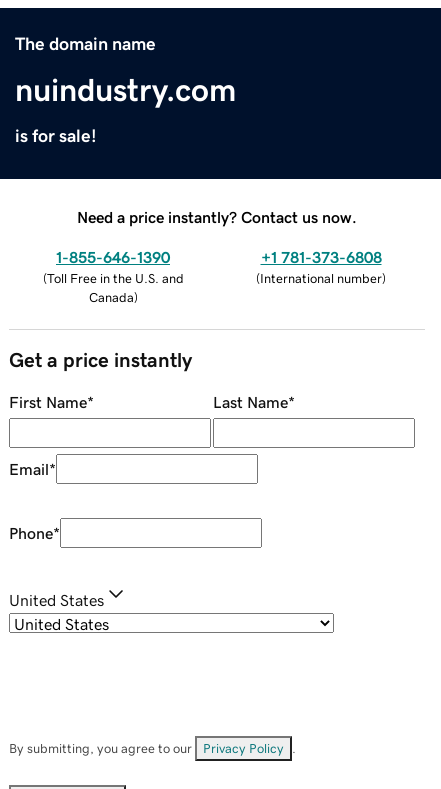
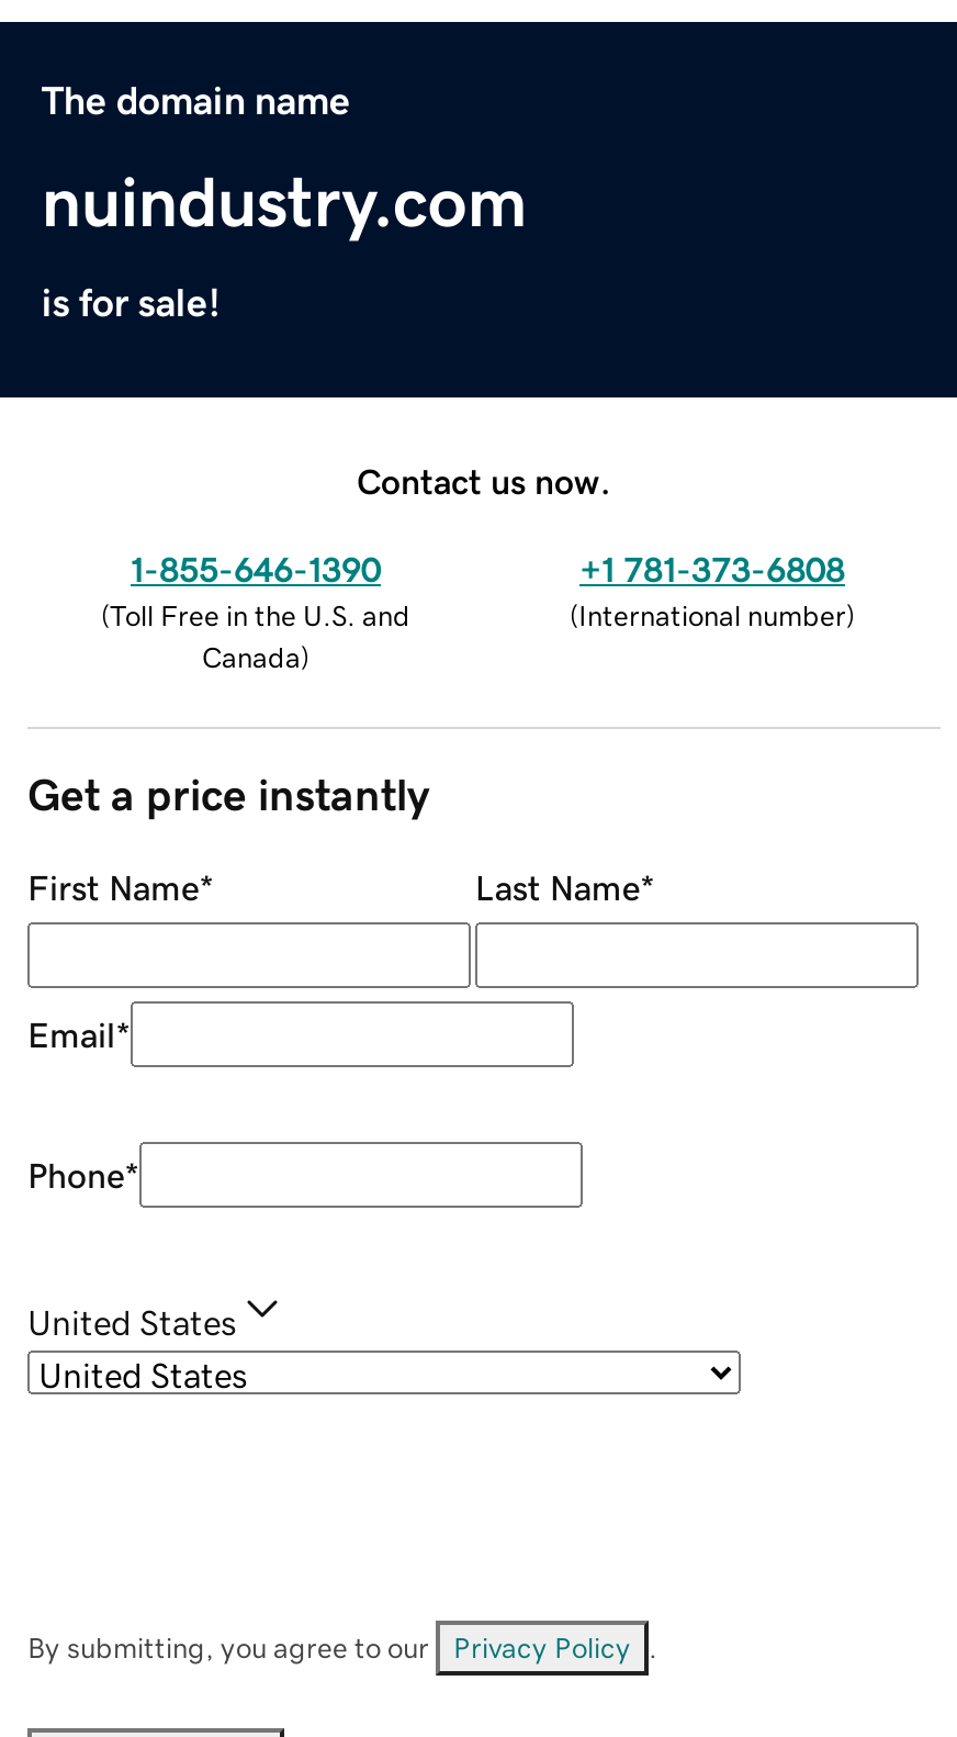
- Need a price instantly? Contact us now.
+ Contact us now.
